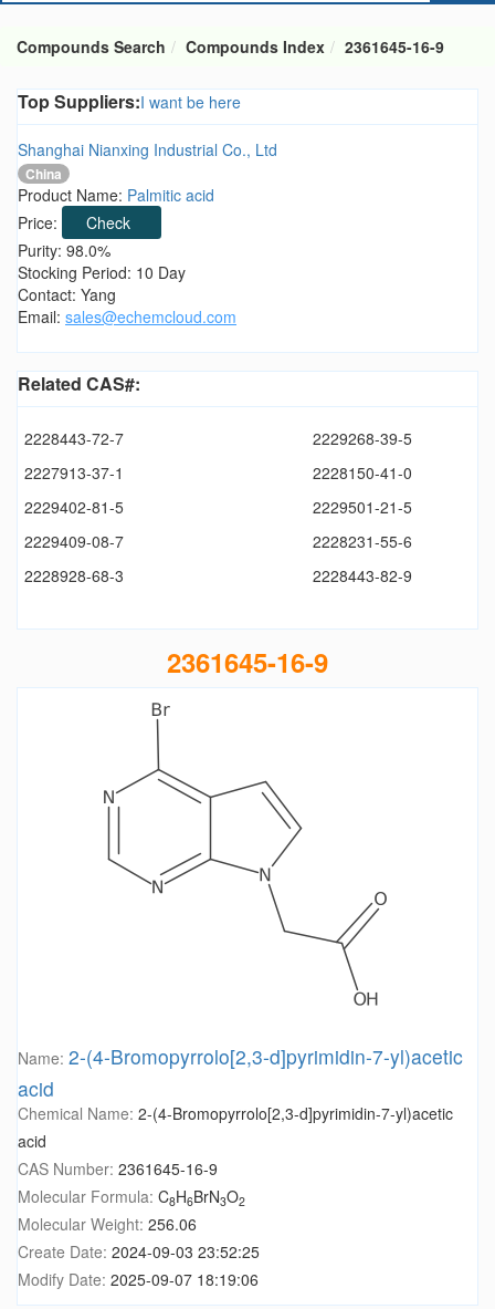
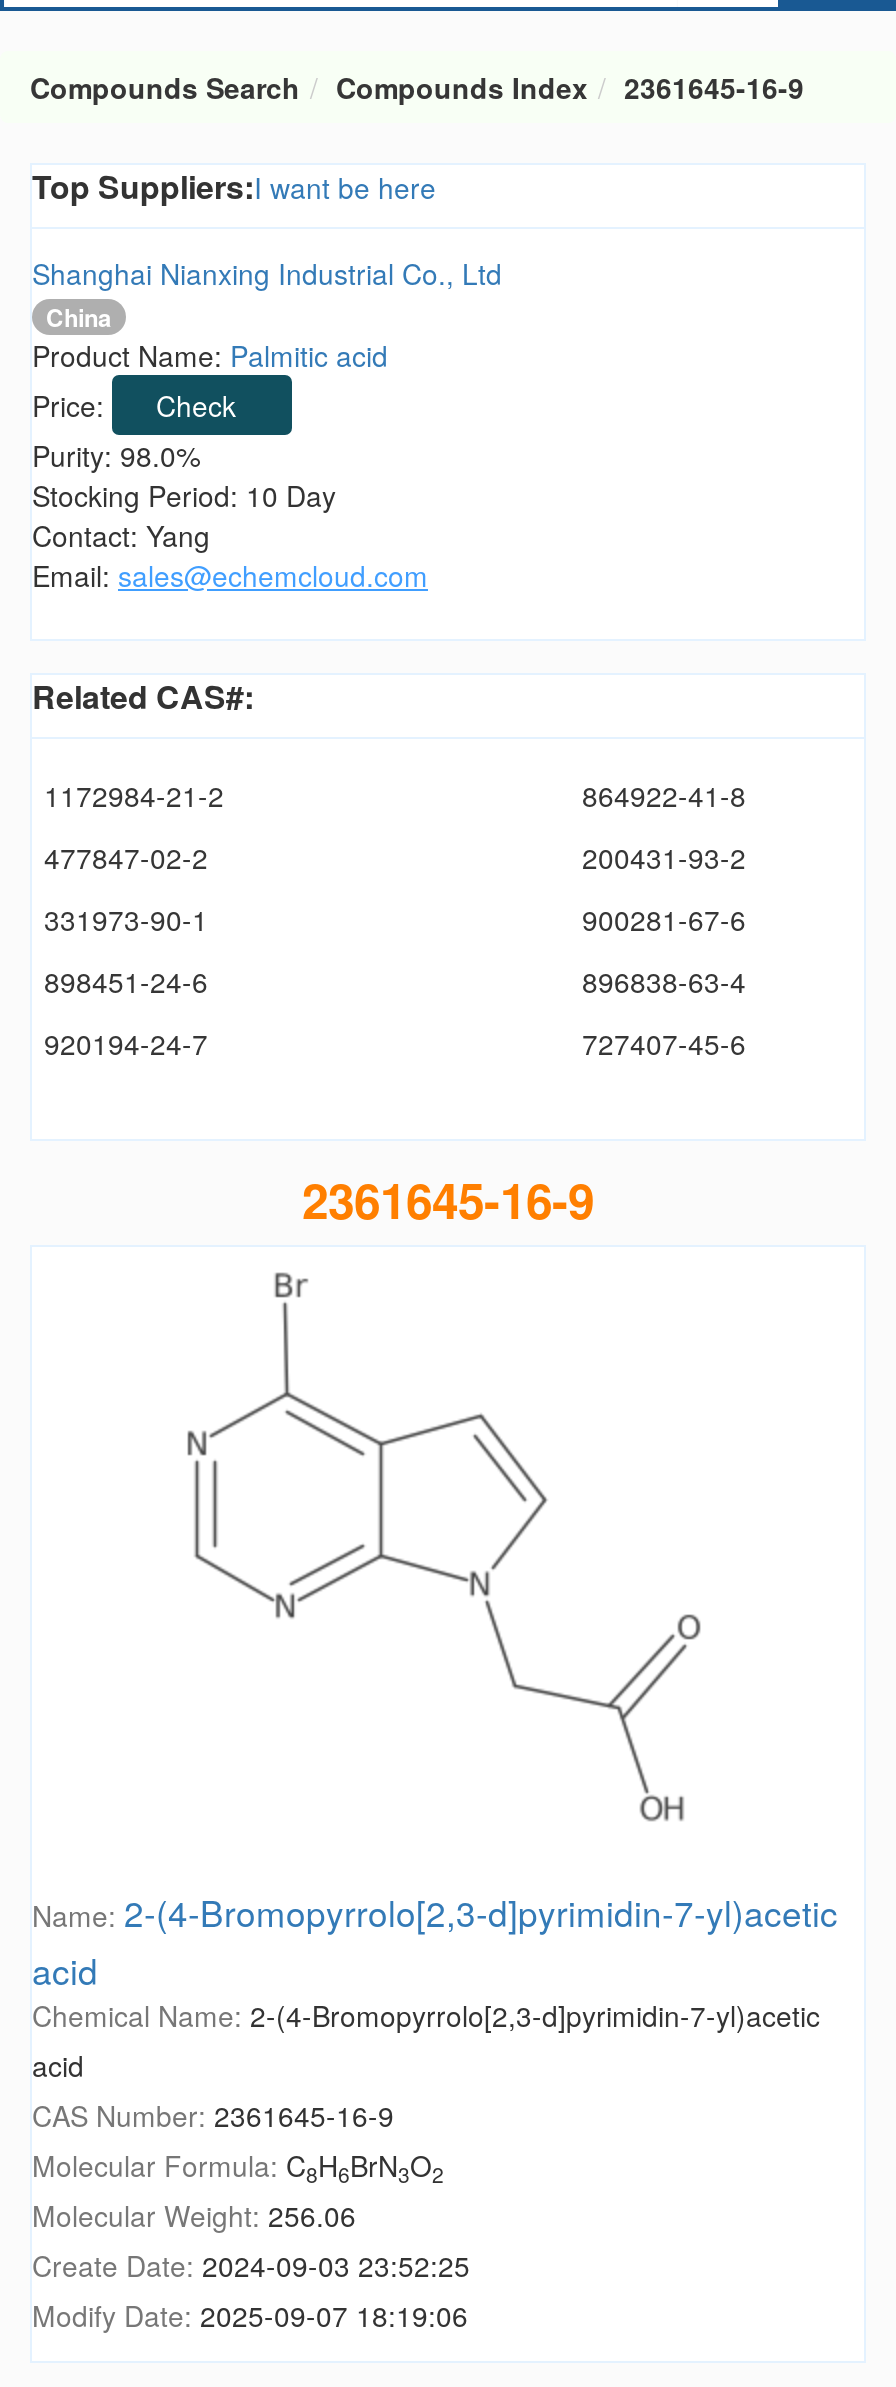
- 2228443-72-7
+ 1172984-21-2

- 2229268-39-5
+ 864922-41-8

- 2227913-37-1
+ 477847-02-2

- 2228150-41-0
+ 200431-93-2

- 2229402-81-5
+ 331973-90-1

- 2229501-21-5
+ 900281-67-6

- 2229409-08-7
+ 898451-24-6

- 2228231-55-6
+ 896838-63-4

- 2228928-68-3
+ 920194-24-7

- 2228443-82-9
+ 727407-45-6
